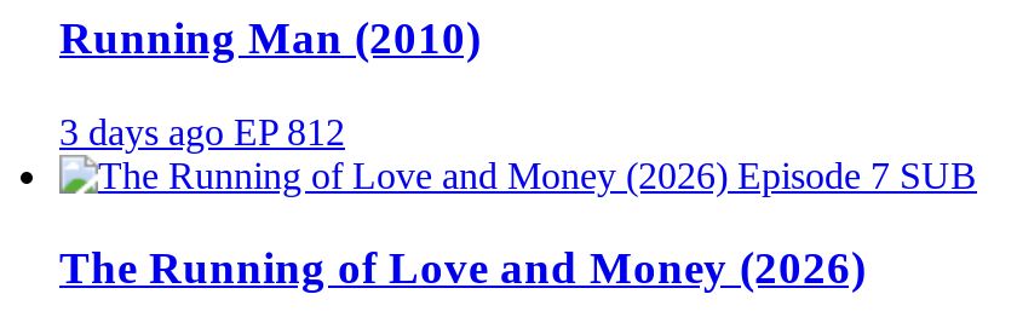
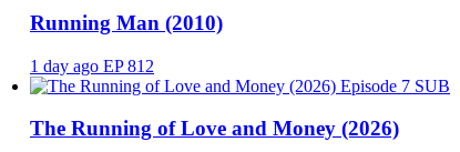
- 3 days ago EP 812
+ 1 day ago EP 812
